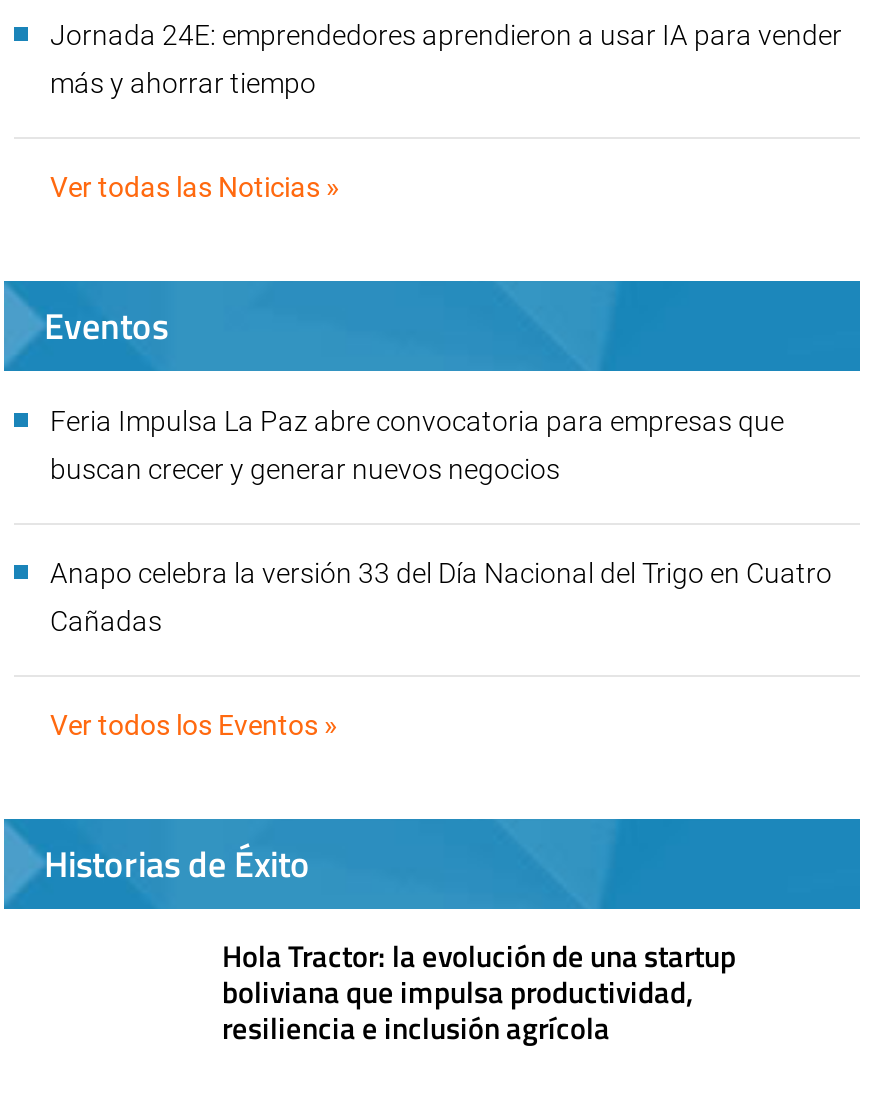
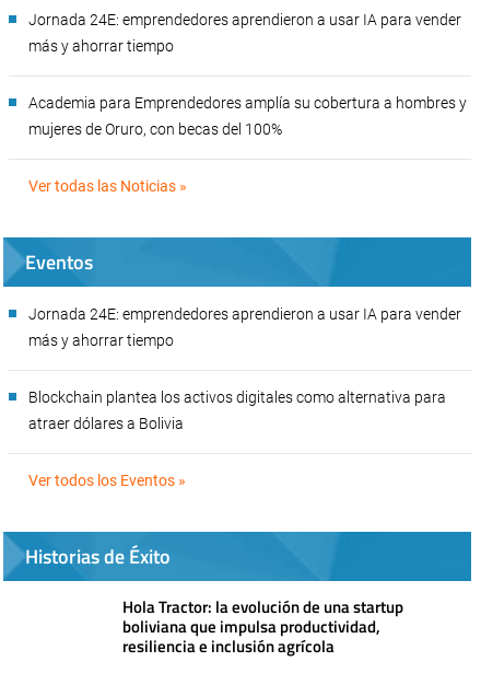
+ Academia para Emprendedores amplía su cobertura a hombres y
+ mujeres de Oruro, con becas del 100%

- Feria Impulsa La Paz abre convocatoria para empresas que
+ Jornada 24E: emprendedores aprendieron a usar IA para vender

- buscan crecer y generar nuevos negocios
+ más y ahorrar tiempo

- Anapo celebra la versión 33 del Día Nacional del Trigo en Cuatro
+ Blockchain plantea los activos digitales como alternativa para

- Cañadas
+ atraer dólares a Bolivia
